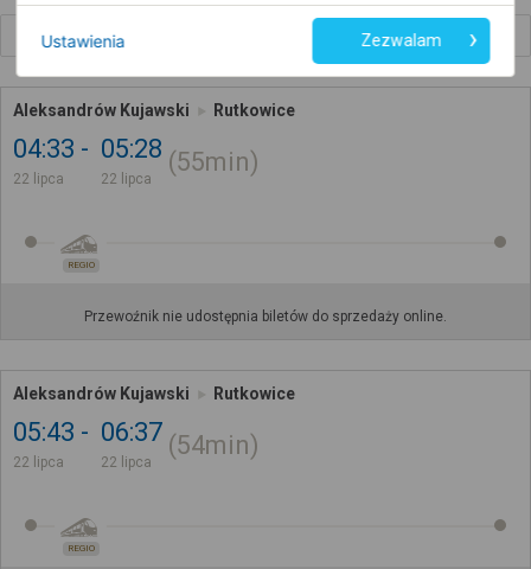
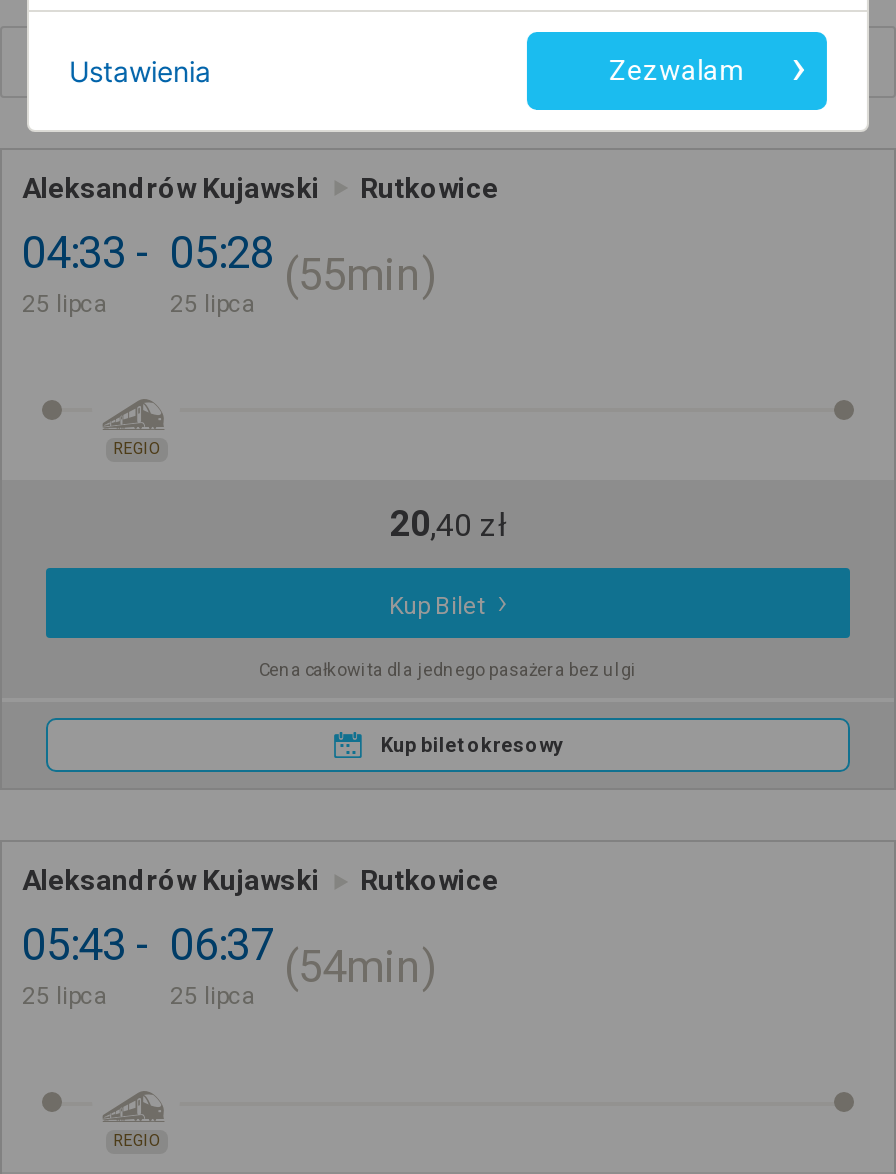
- 22 lipca
+ 25 lipca

- 22 lipca
+ 25 lipca

- Przewoźnik nie udostępnia biletów do sprzedaży online.
+ 20,40 zł
+ Kup Bilet
+ Cena całkowita dla jednego pasażera bez ulgi
+ Kup bilet okresowy

- 22 lipca
+ 25 lipca

- 22 lipca
+ 25 lipca
